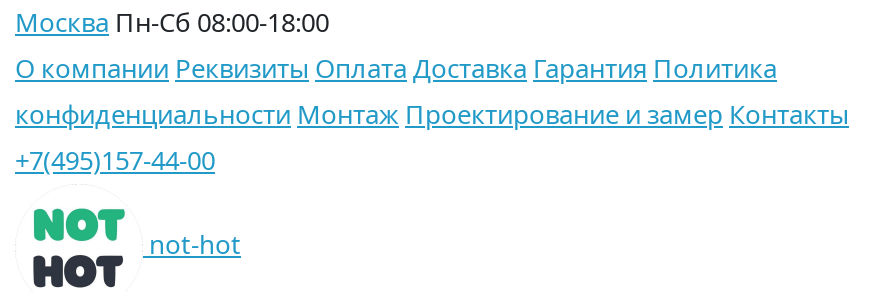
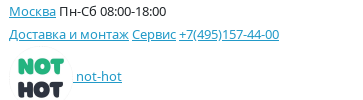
- О компании Реквизиты Оплата Доставка Гарантия Политика
- конфиденциальности Монтаж Проектирование и замер Контакты
- +7(495)157-44-00
+ Доставка и монтаж Сервис +7(495)157-44-00
